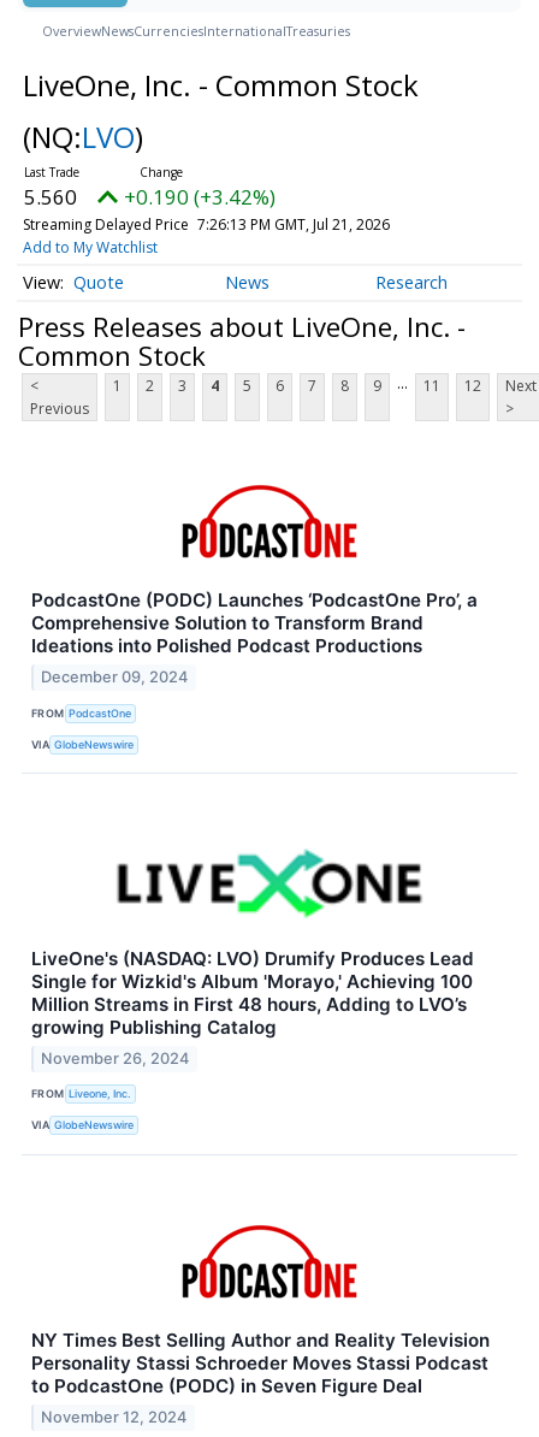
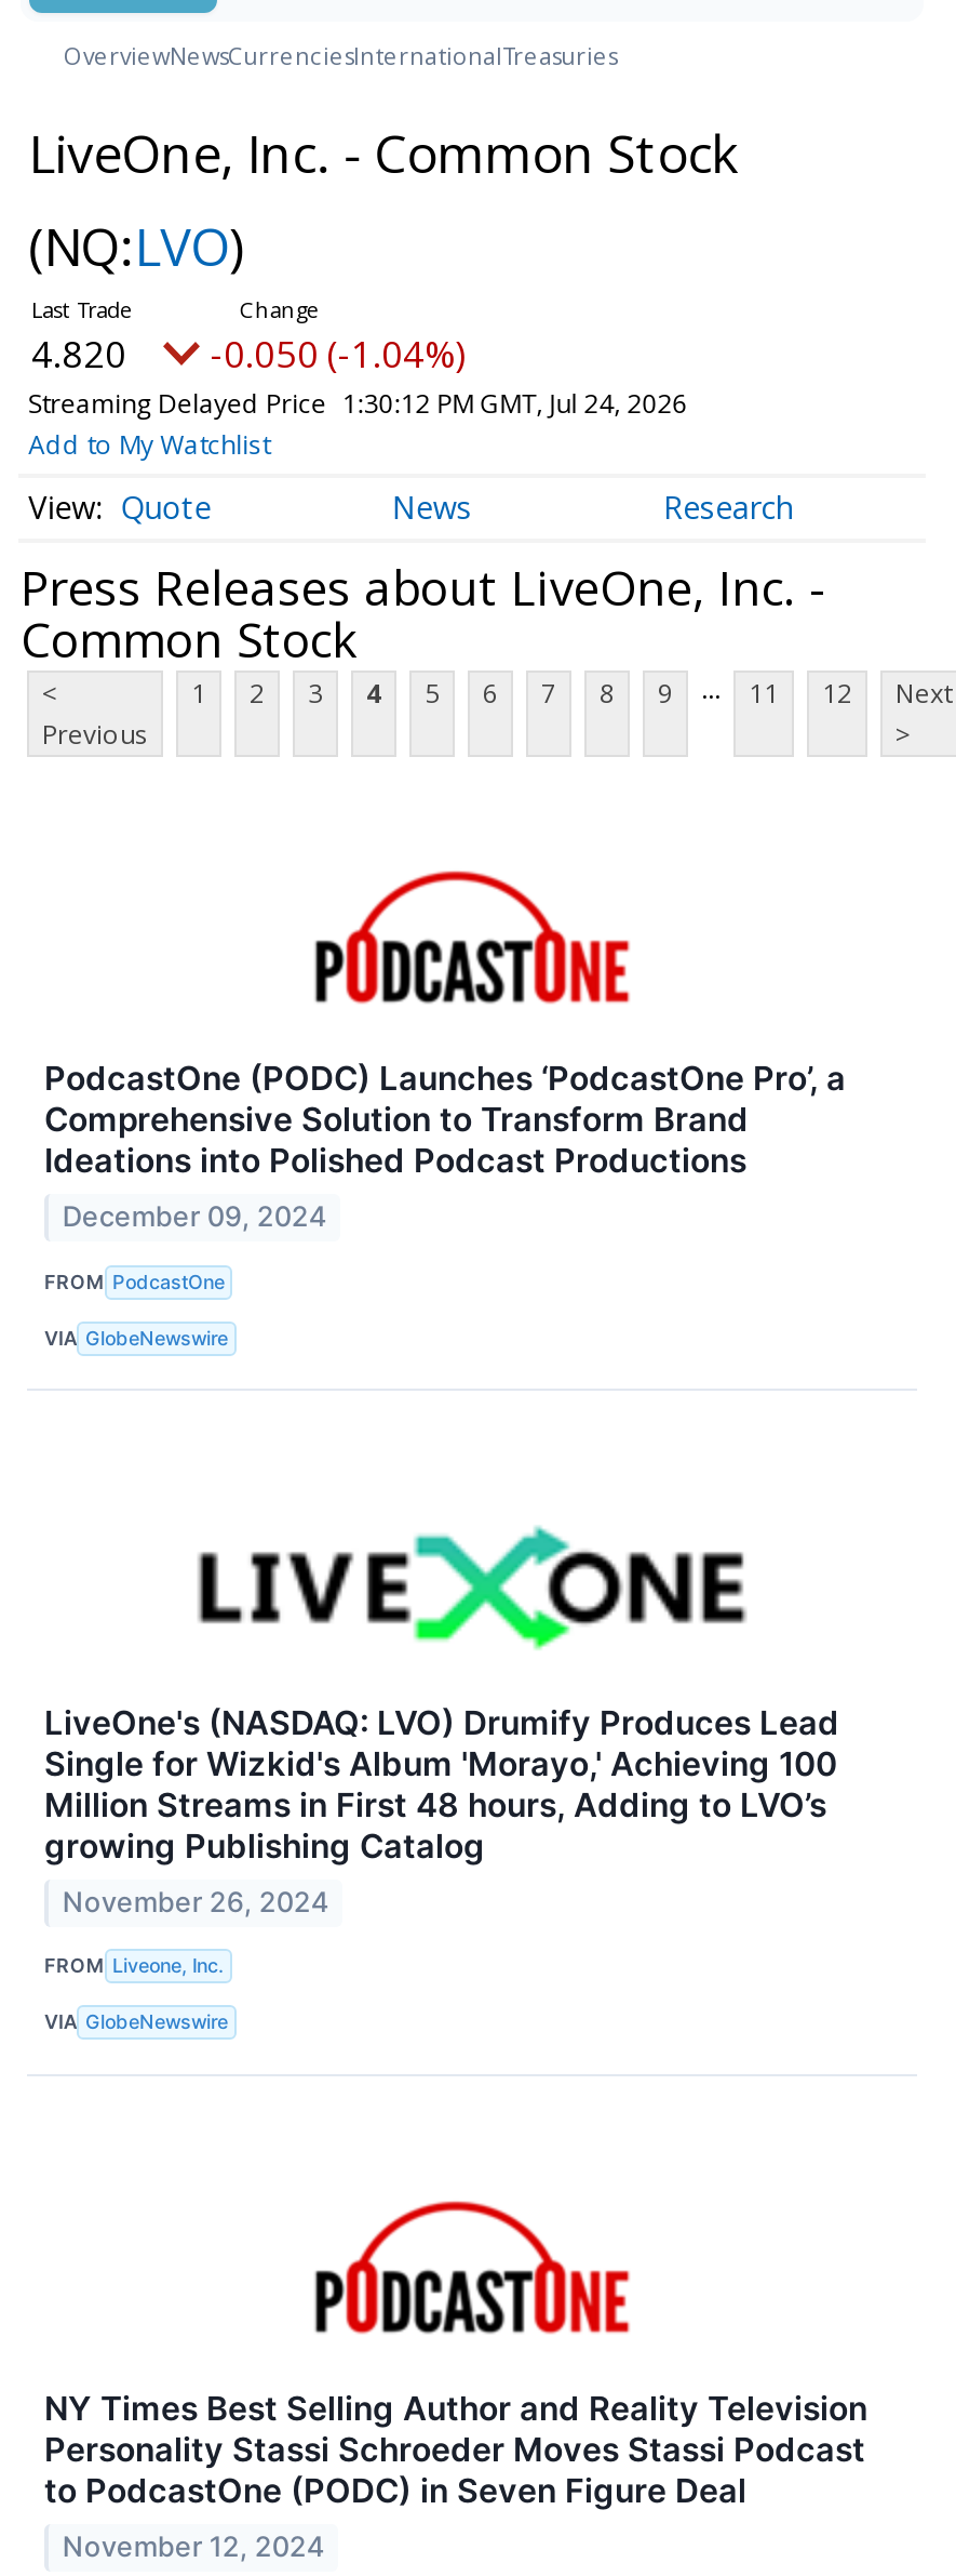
- 5.560
+ 4.820

- +0.190 (+3.42%)
+ -0.050 (-1.04%)

- Streaming Delayed Price 7:26:13 PM GMT, Jul 21, 2026
+ Streaming Delayed Price 1:30:12 PM GMT, Jul 24, 2026
